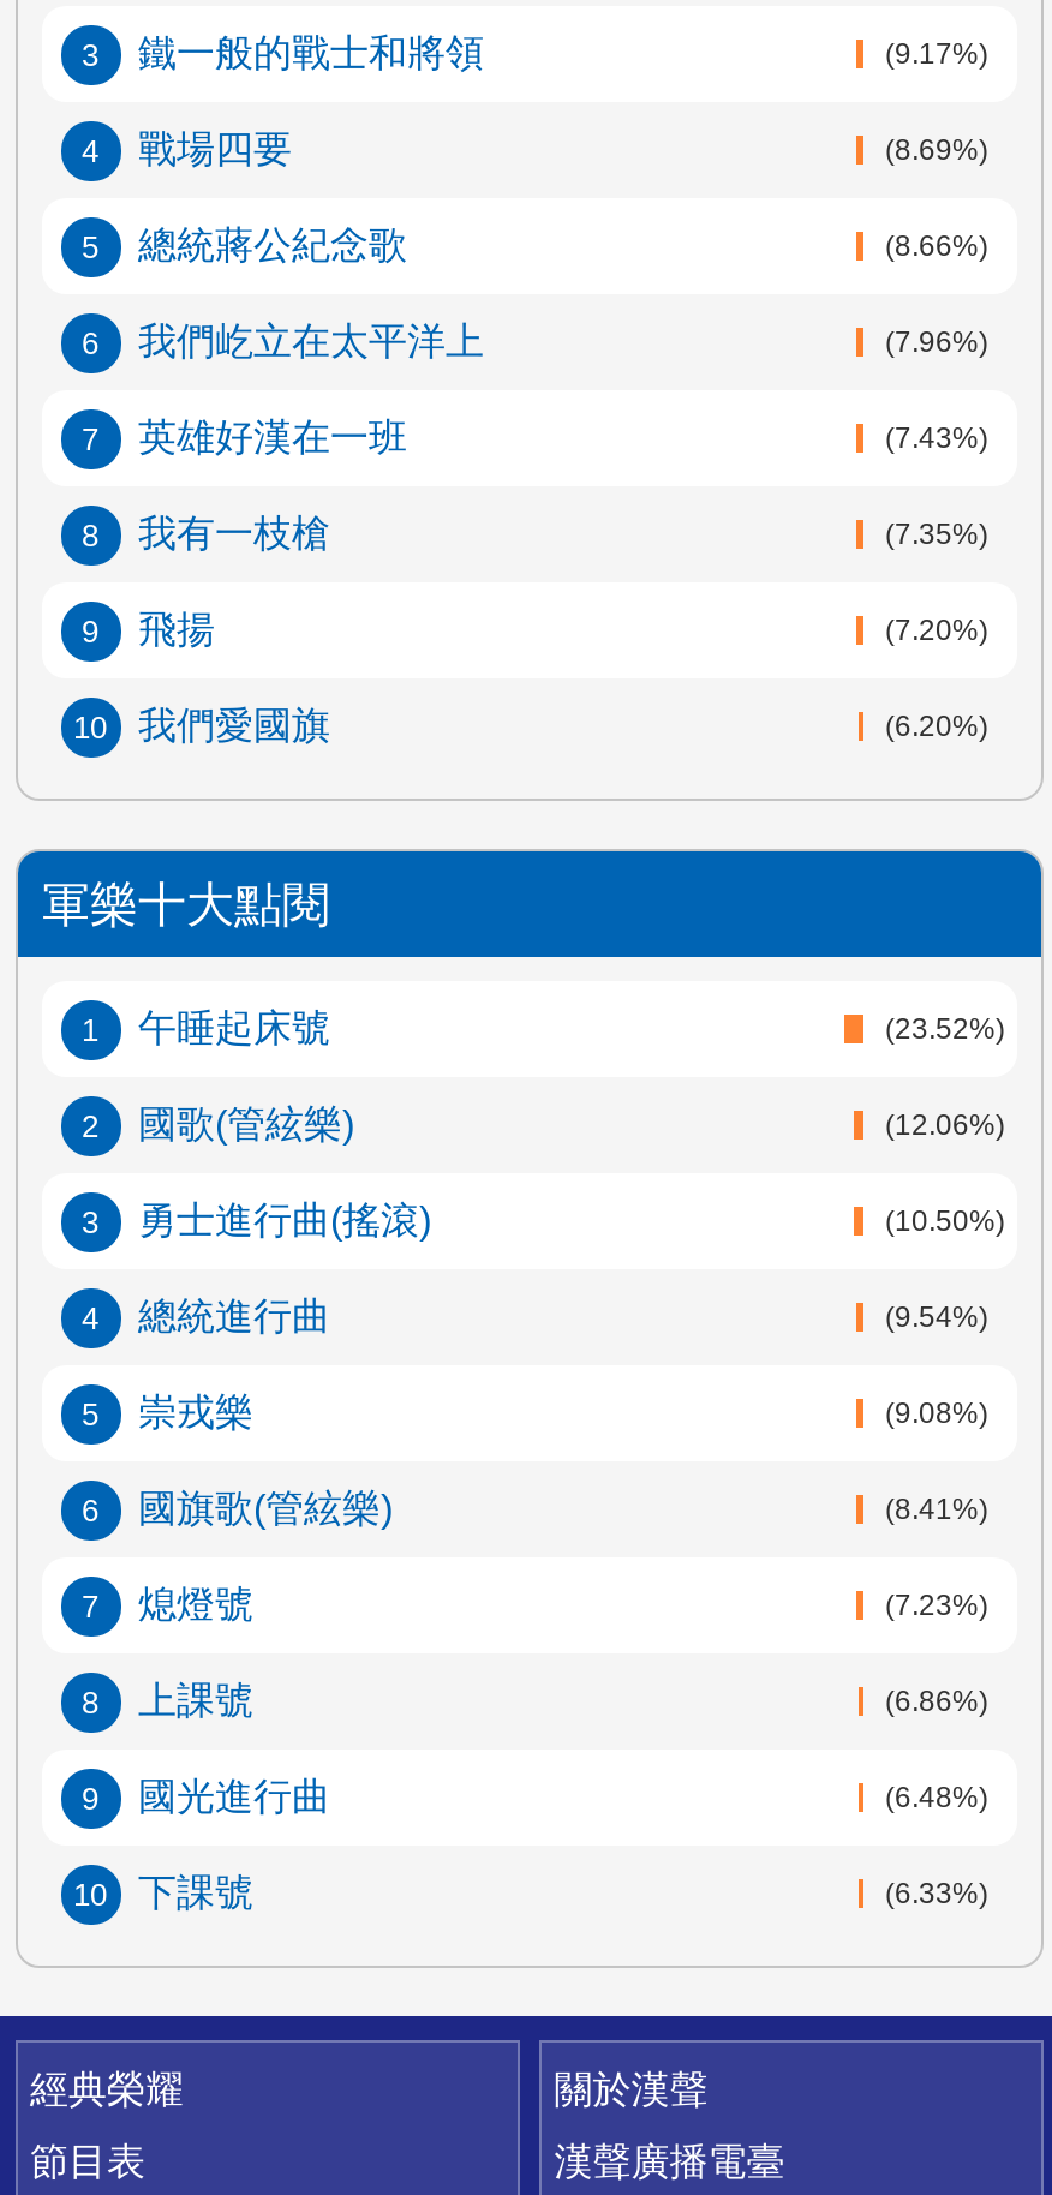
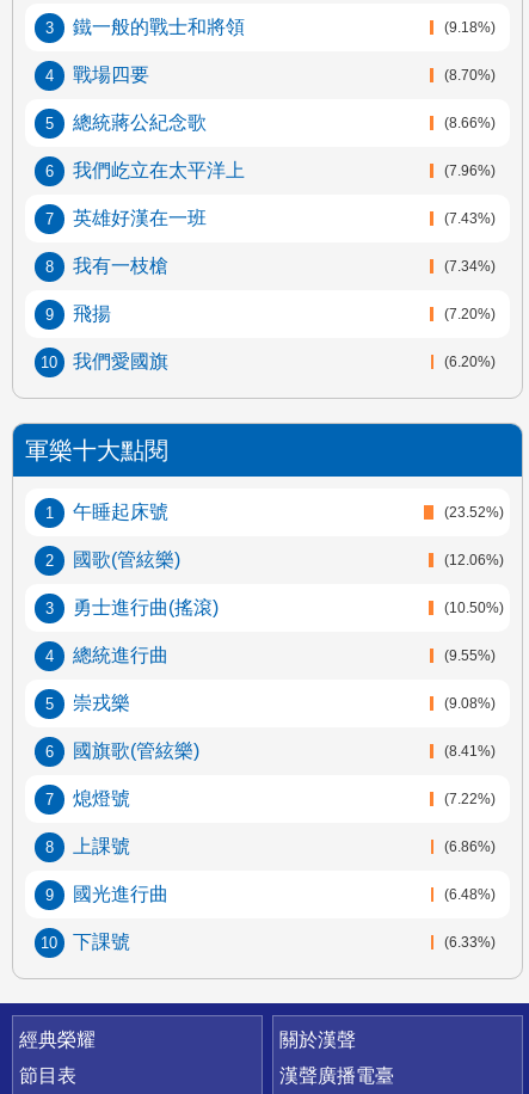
- (9.17%)
+ (9.18%)

- (8.69%)
+ (8.70%)

- (7.35%)
+ (7.34%)

- (9.54%)
+ (9.55%)

- (7.23%)
+ (7.22%)
